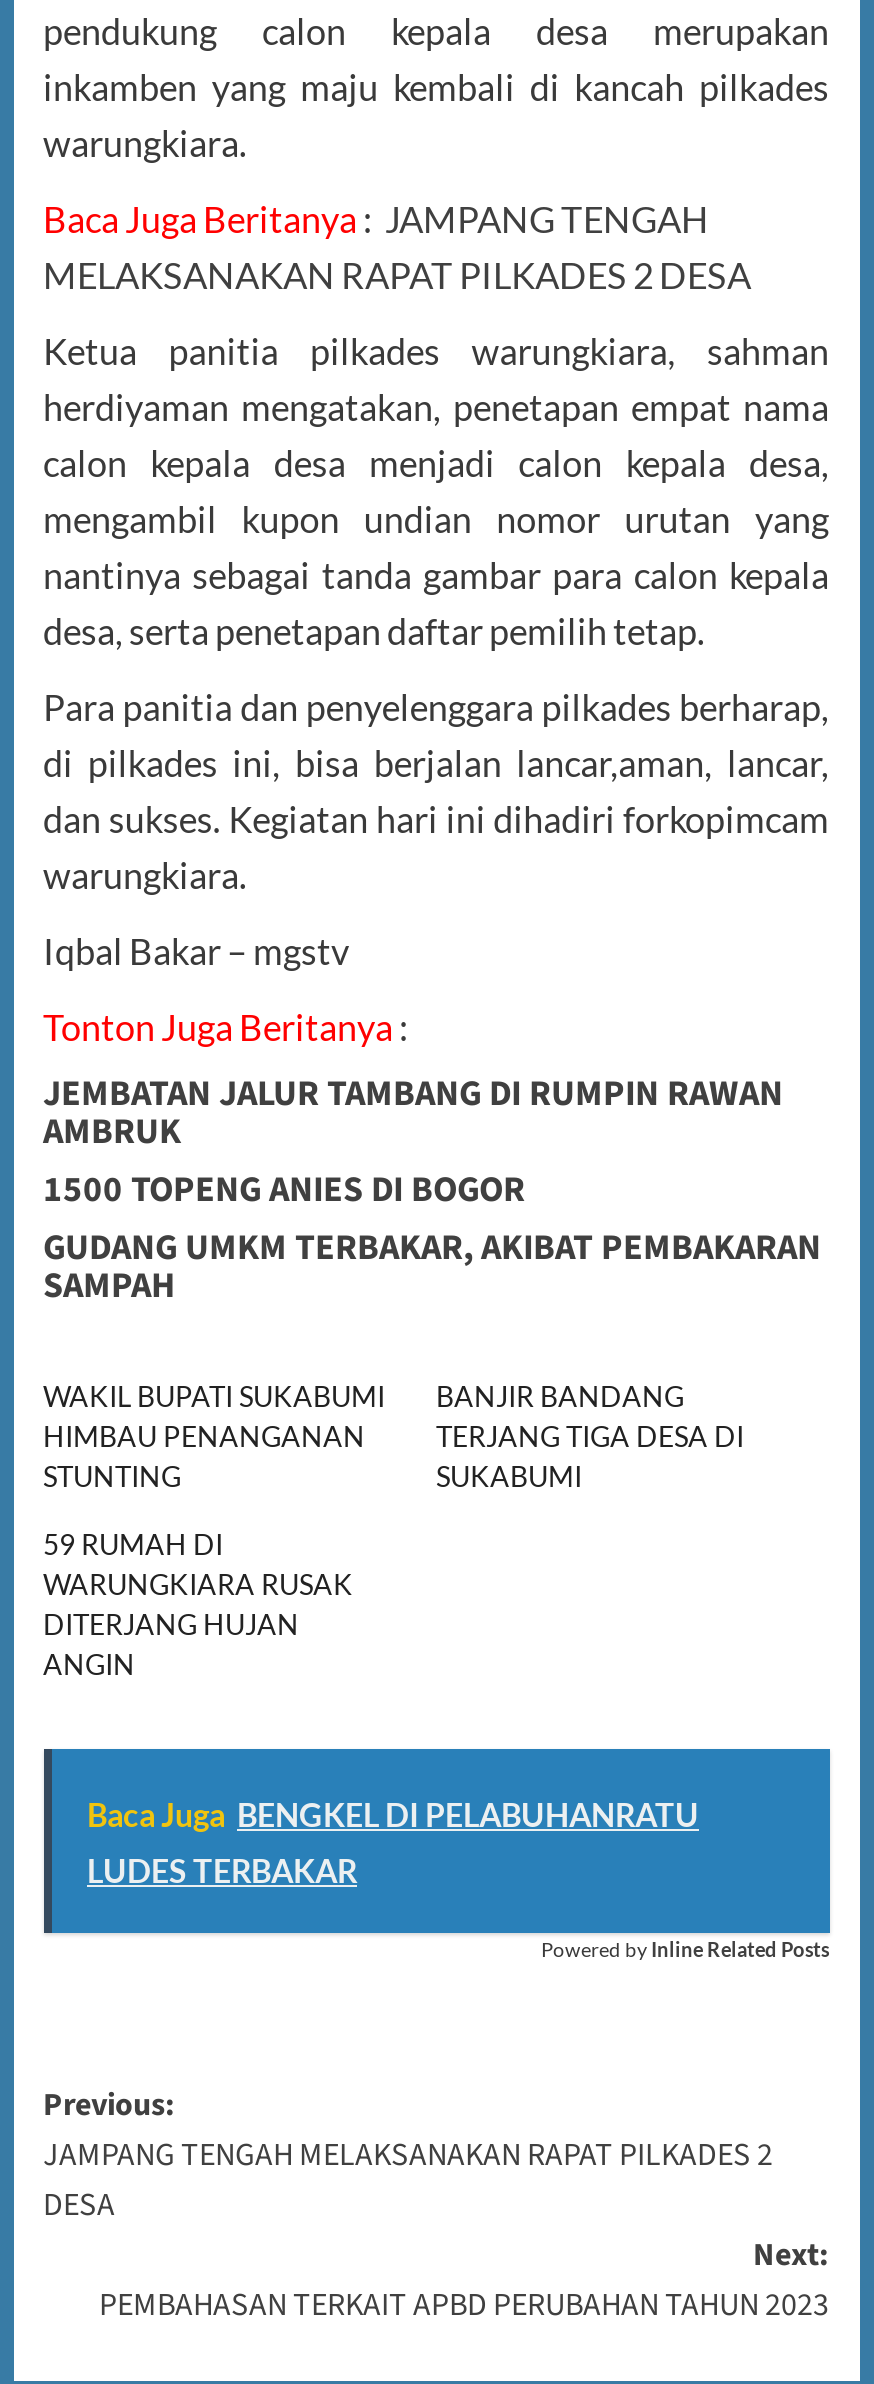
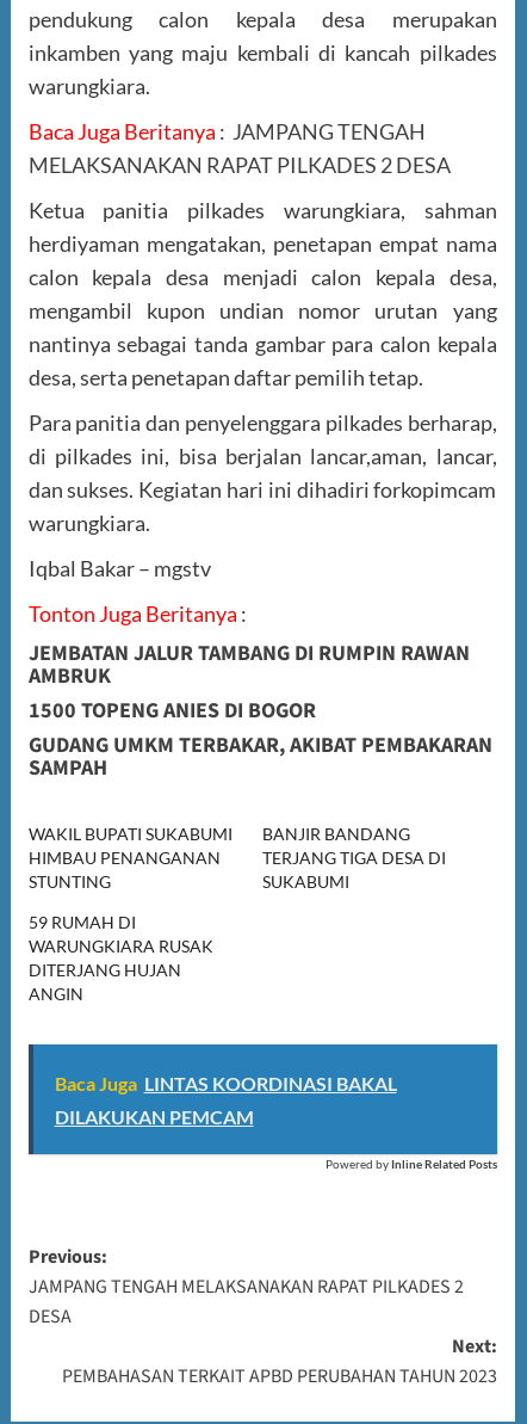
- Baca Juga BENGKEL DI PELABUHANRATU
+ Baca Juga LINTAS KOORDINASI BAKAL

- LUDES TERBAKAR
+ DILAKUKAN PEMCAM
